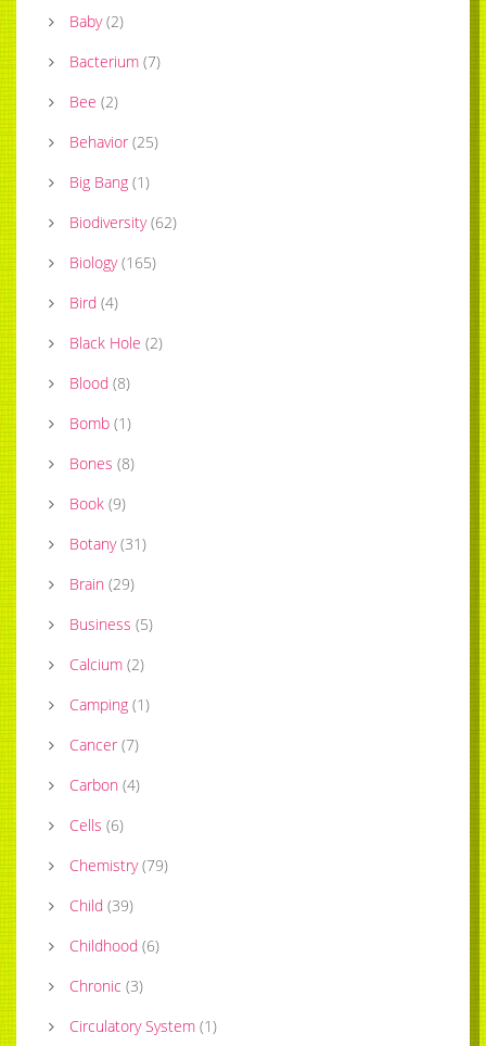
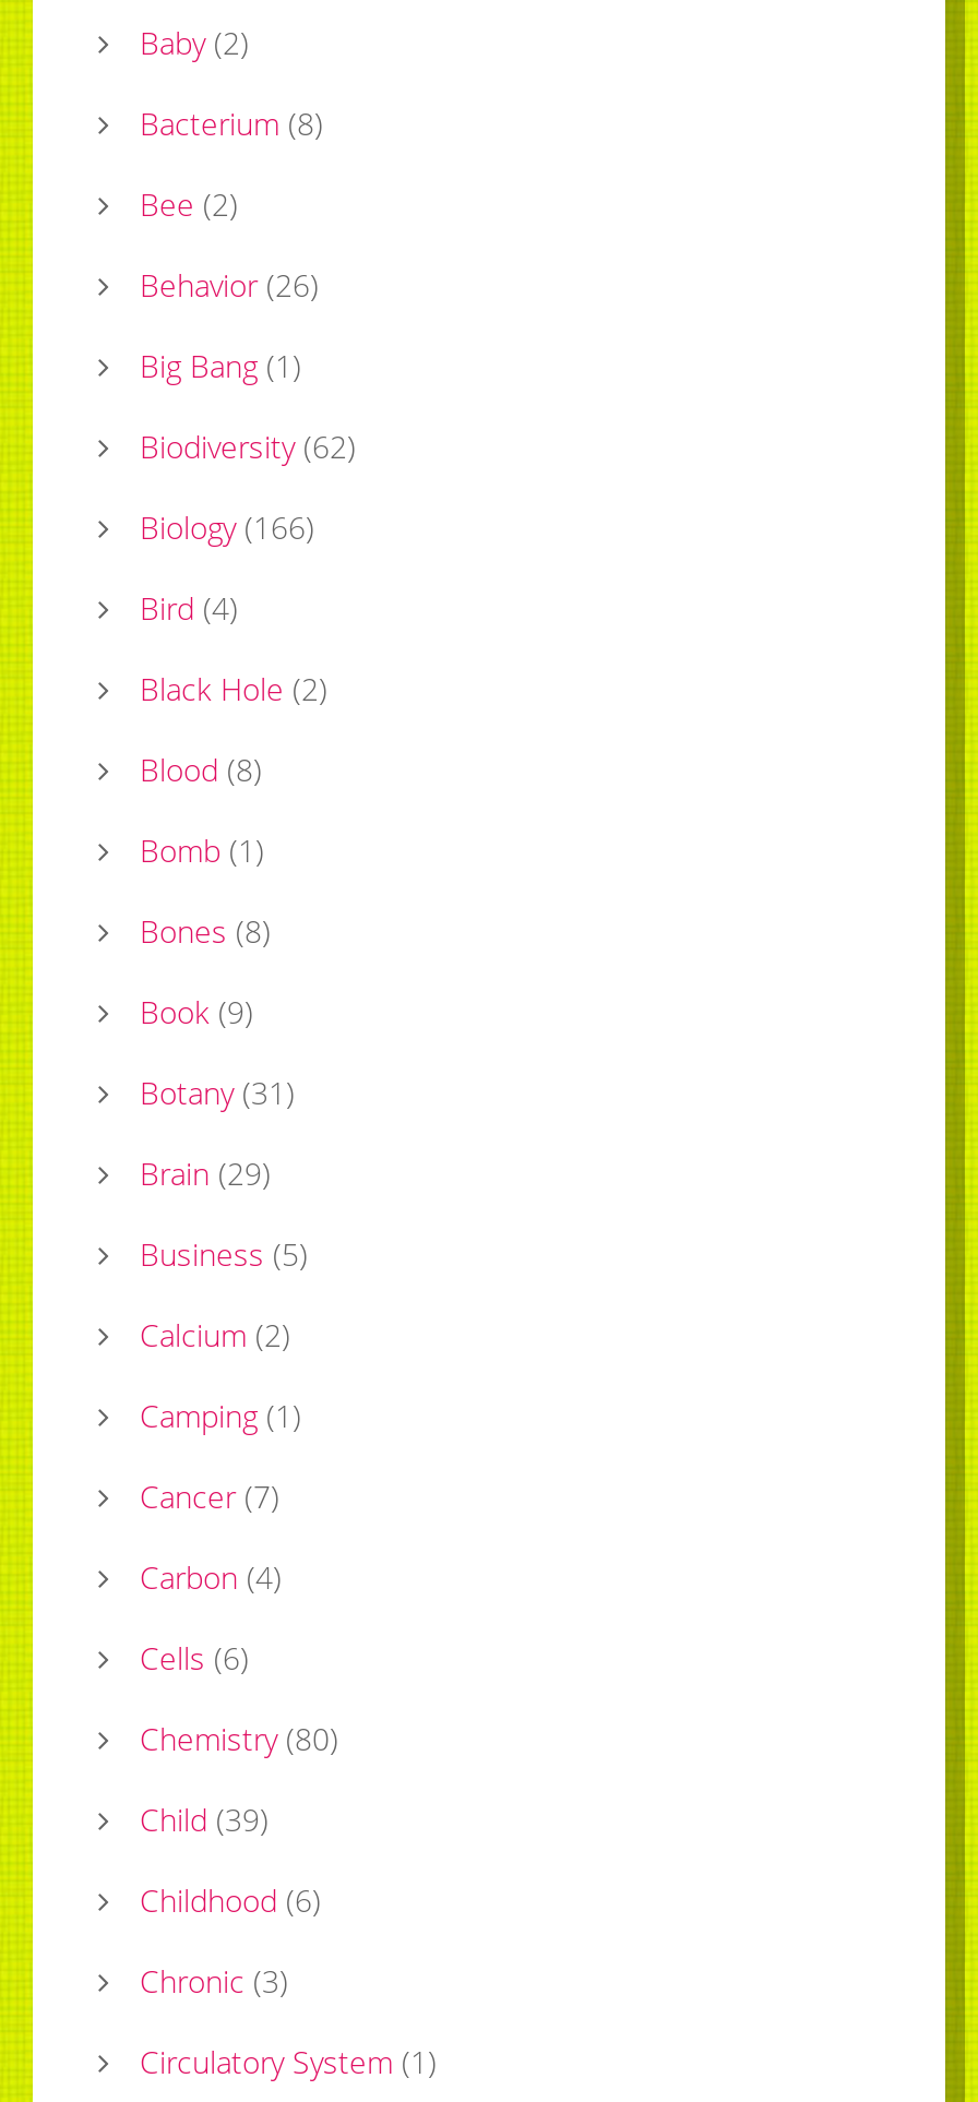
- Bacterium (7)
+ Bacterium (8)

- Behavior (25)
+ Behavior (26)

- Biology (165)
+ Biology (166)

- Chemistry (79)
+ Chemistry (80)
